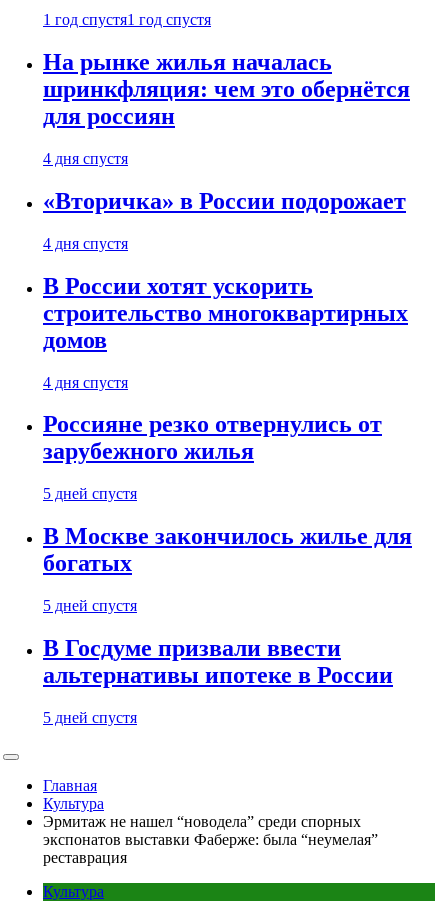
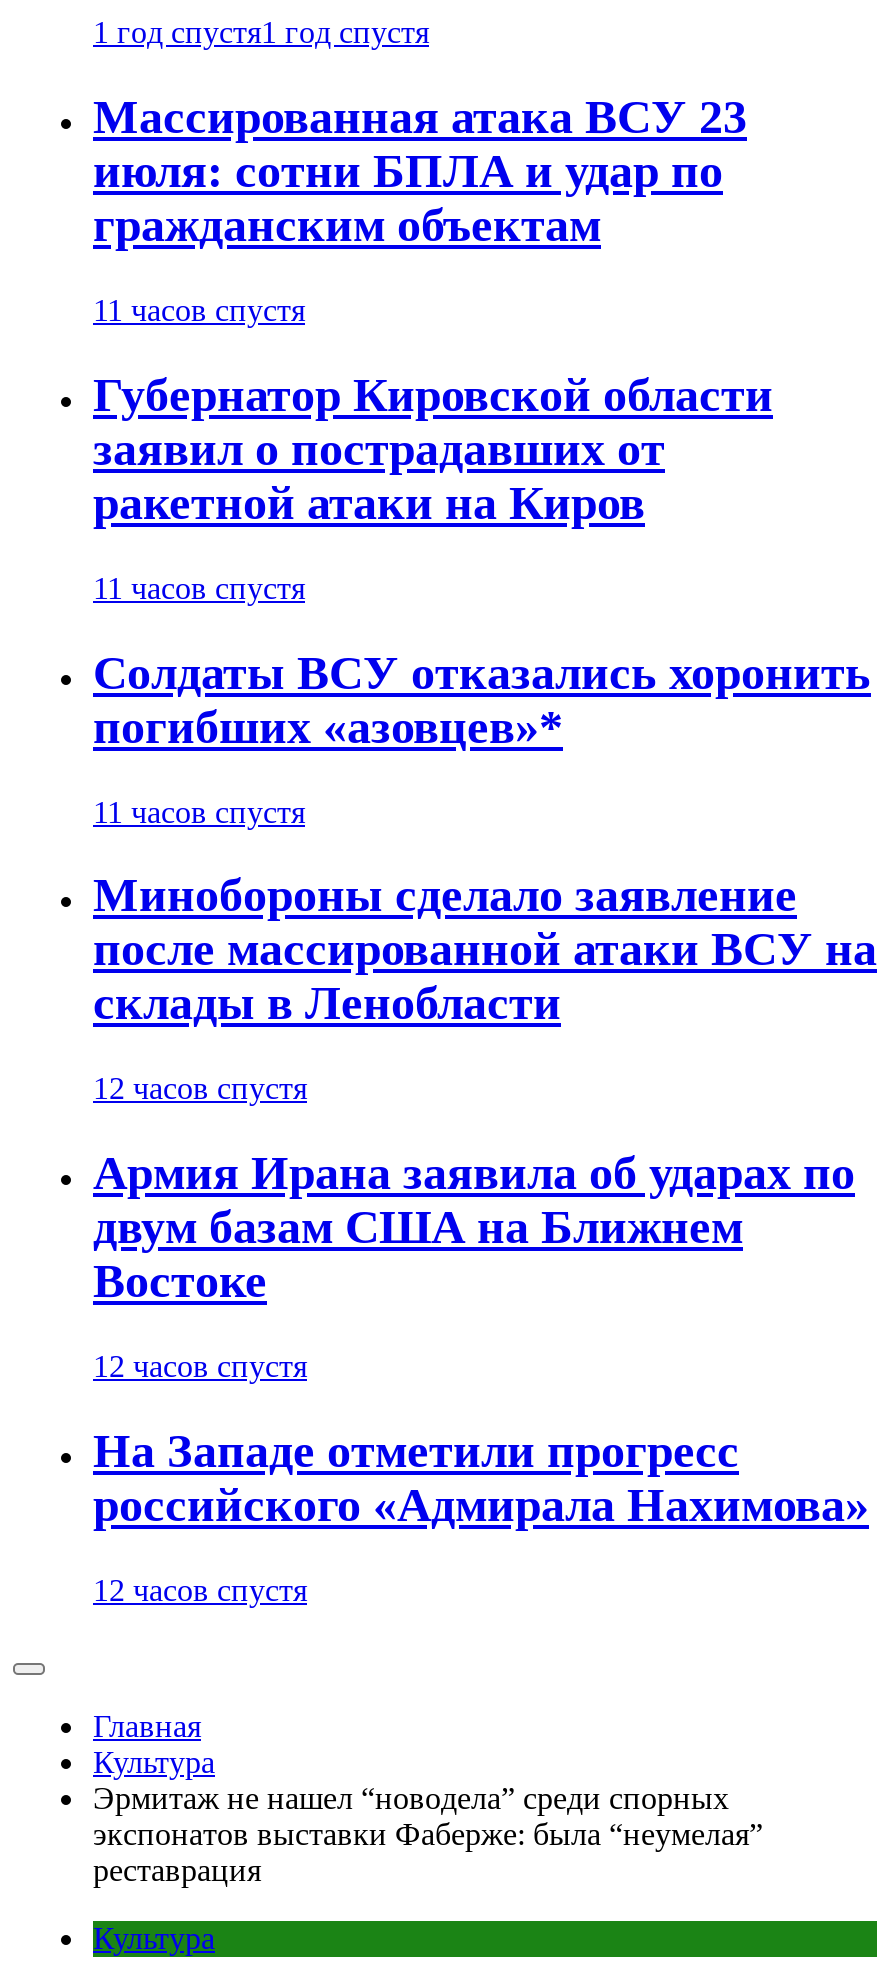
- На рынке жилья началась
- шринкфляция: чем это обернётся
- для россиян
+ Массированная атака ВСУ 23
+ июля: сотни БПЛА и удар по
+ гражданским объектам

- 4 дня спустя
+ 11 часов спустя

- «Вторичка» в России подорожает
+ Губернатор Кировской области
+ заявил о пострадавших от
+ ракетной атаки на Киров

- 4 дня спустя
+ 11 часов спустя

- В России хотят ускорить
- строительство многоквартирных
- домов
+ Солдаты ВСУ отказались хоронить
+ погибших «азовцев»*

- 4 дня спустя
+ 11 часов спустя

- Россияне резко отвернулись от
- зарубежного жилья
+ Минобороны сделало заявление
+ после массированной атаки ВСУ на
+ склады в Ленобласти

- 5 дней спустя
+ 12 часов спустя

- В Москве закончилось жилье для
- богатых
+ Армия Ирана заявила об ударах по
+ двум базам США на Ближнем
+ Востоке

- 5 дней спустя
+ 12 часов спустя

- В Госдуме призвали ввести
- альтернативы ипотеке в России
+ На Западе отметили прогресс
+ российского «Адмирала Нахимова»

- 5 дней спустя
+ 12 часов спустя
